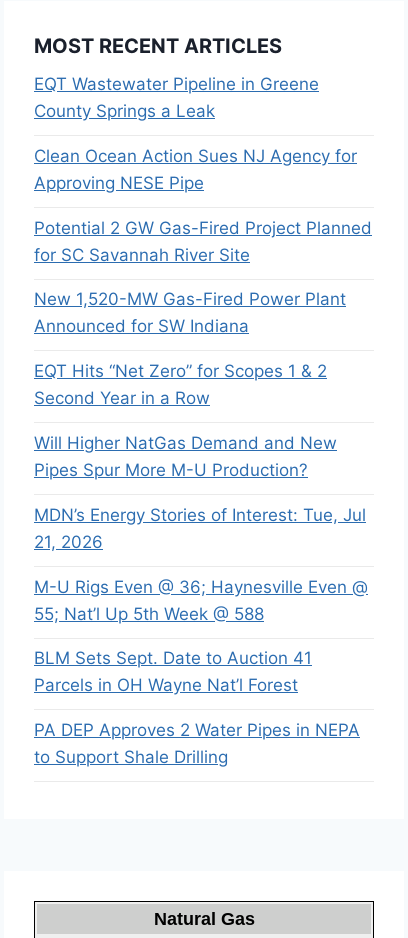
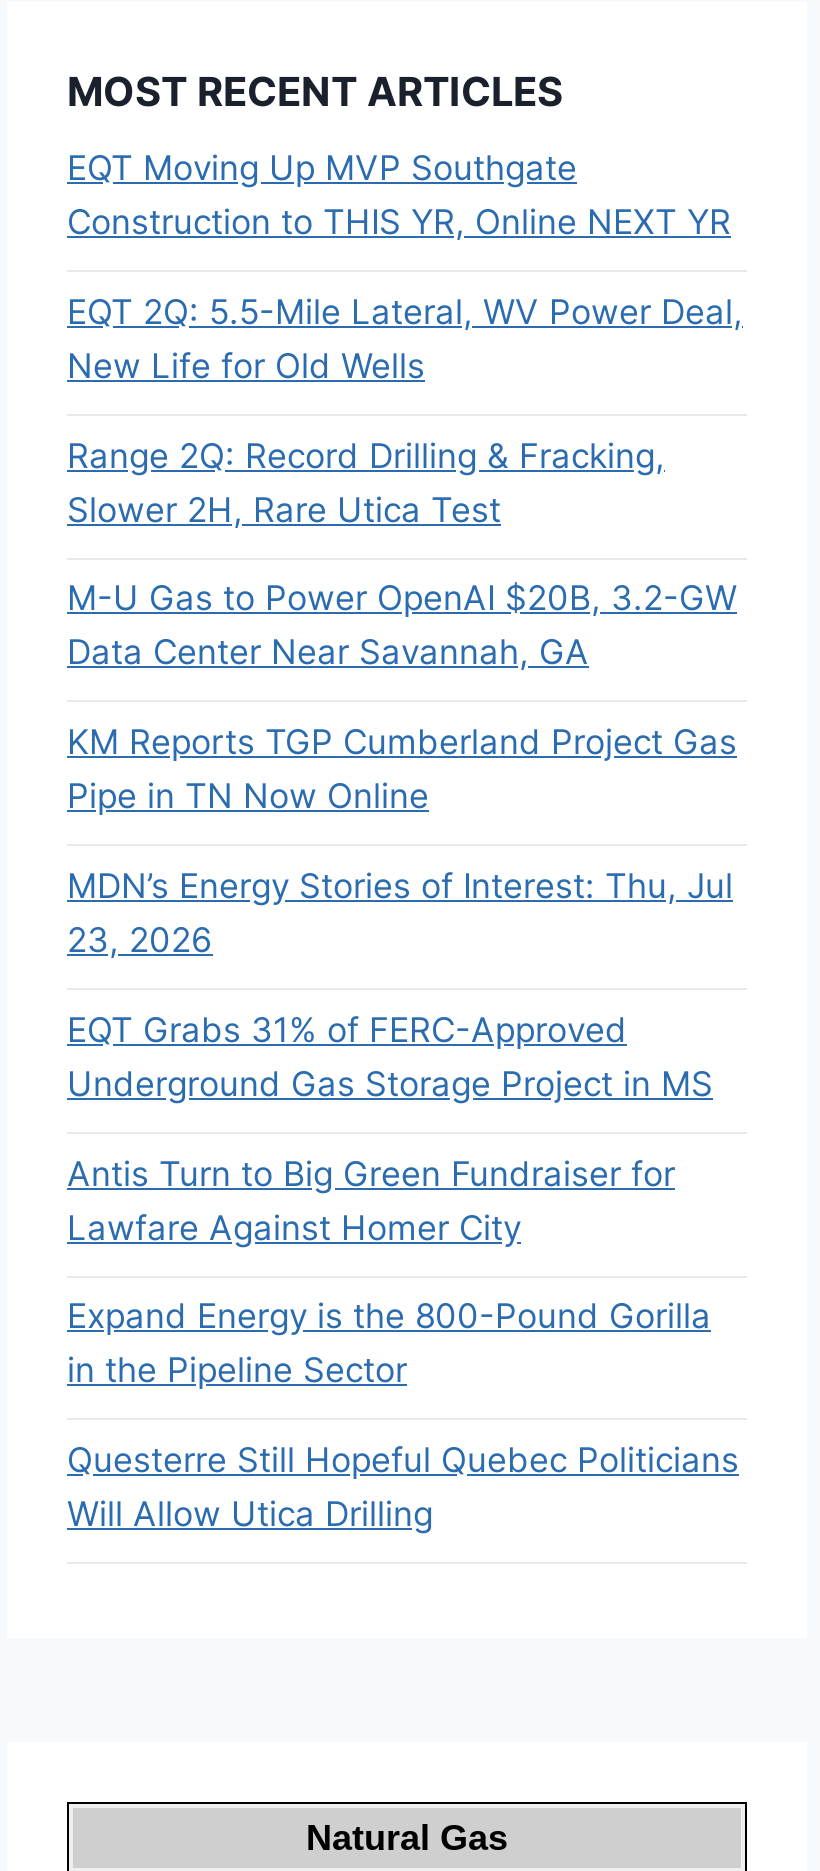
- EQT Wastewater Pipeline in Greene
- County Springs a Leak
+ EQT Moving Up MVP Southgate
+ Construction to THIS YR, Online NEXT YR

- Clean Ocean Action Sues NJ Agency for
- Approving NESE Pipe
+ EQT 2Q: 5.5-Mile Lateral, WV Power Deal,
+ New Life for Old Wells

- Potential 2 GW Gas-Fired Project Planned
- for SC Savannah River Site
+ Range 2Q: Record Drilling & Fracking,
+ Slower 2H, Rare Utica Test

- New 1,520-MW Gas-Fired Power Plant
- Announced for SW Indiana
+ M-U Gas to Power OpenAI $20B, 3.2-GW
+ Data Center Near Savannah, GA

- EQT Hits “Net Zero” for Scopes 1 & 2
- Second Year in a Row
+ KM Reports TGP Cumberland Project Gas
+ Pipe in TN Now Online

- Will Higher NatGas Demand and New
- Pipes Spur More M-U Production?
+ MDN’s Energy Stories of Interest: Thu, Jul
+ 23, 2026

- MDN’s Energy Stories of Interest: Tue, Jul
- 21, 2026
+ EQT Grabs 31% of FERC-Approved
+ Underground Gas Storage Project in MS

- M-U Rigs Even @ 36; Haynesville Even @
- 55; Nat’l Up 5th Week @ 588
+ Antis Turn to Big Green Fundraiser for
+ Lawfare Against Homer City

- BLM Sets Sept. Date to Auction 41
- Parcels in OH Wayne Nat’l Forest
+ Expand Energy is the 800-Pound Gorilla
+ in the Pipeline Sector

- PA DEP Approves 2 Water Pipes in NEPA
- to Support Shale Drilling
+ Questerre Still Hopeful Quebec Politicians
+ Will Allow Utica Drilling
